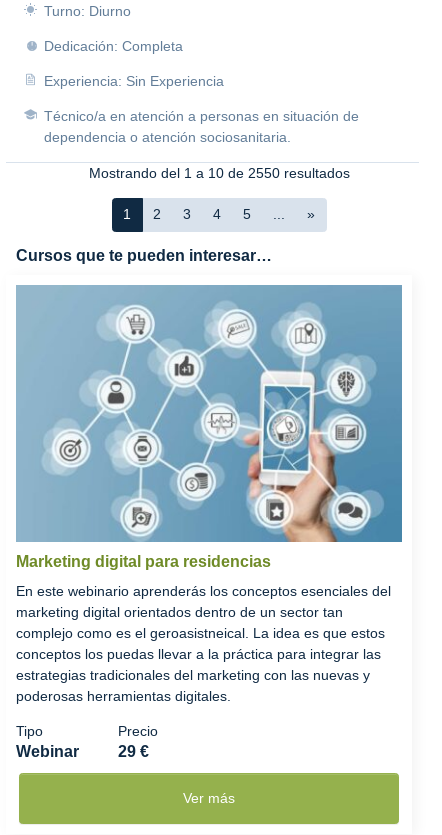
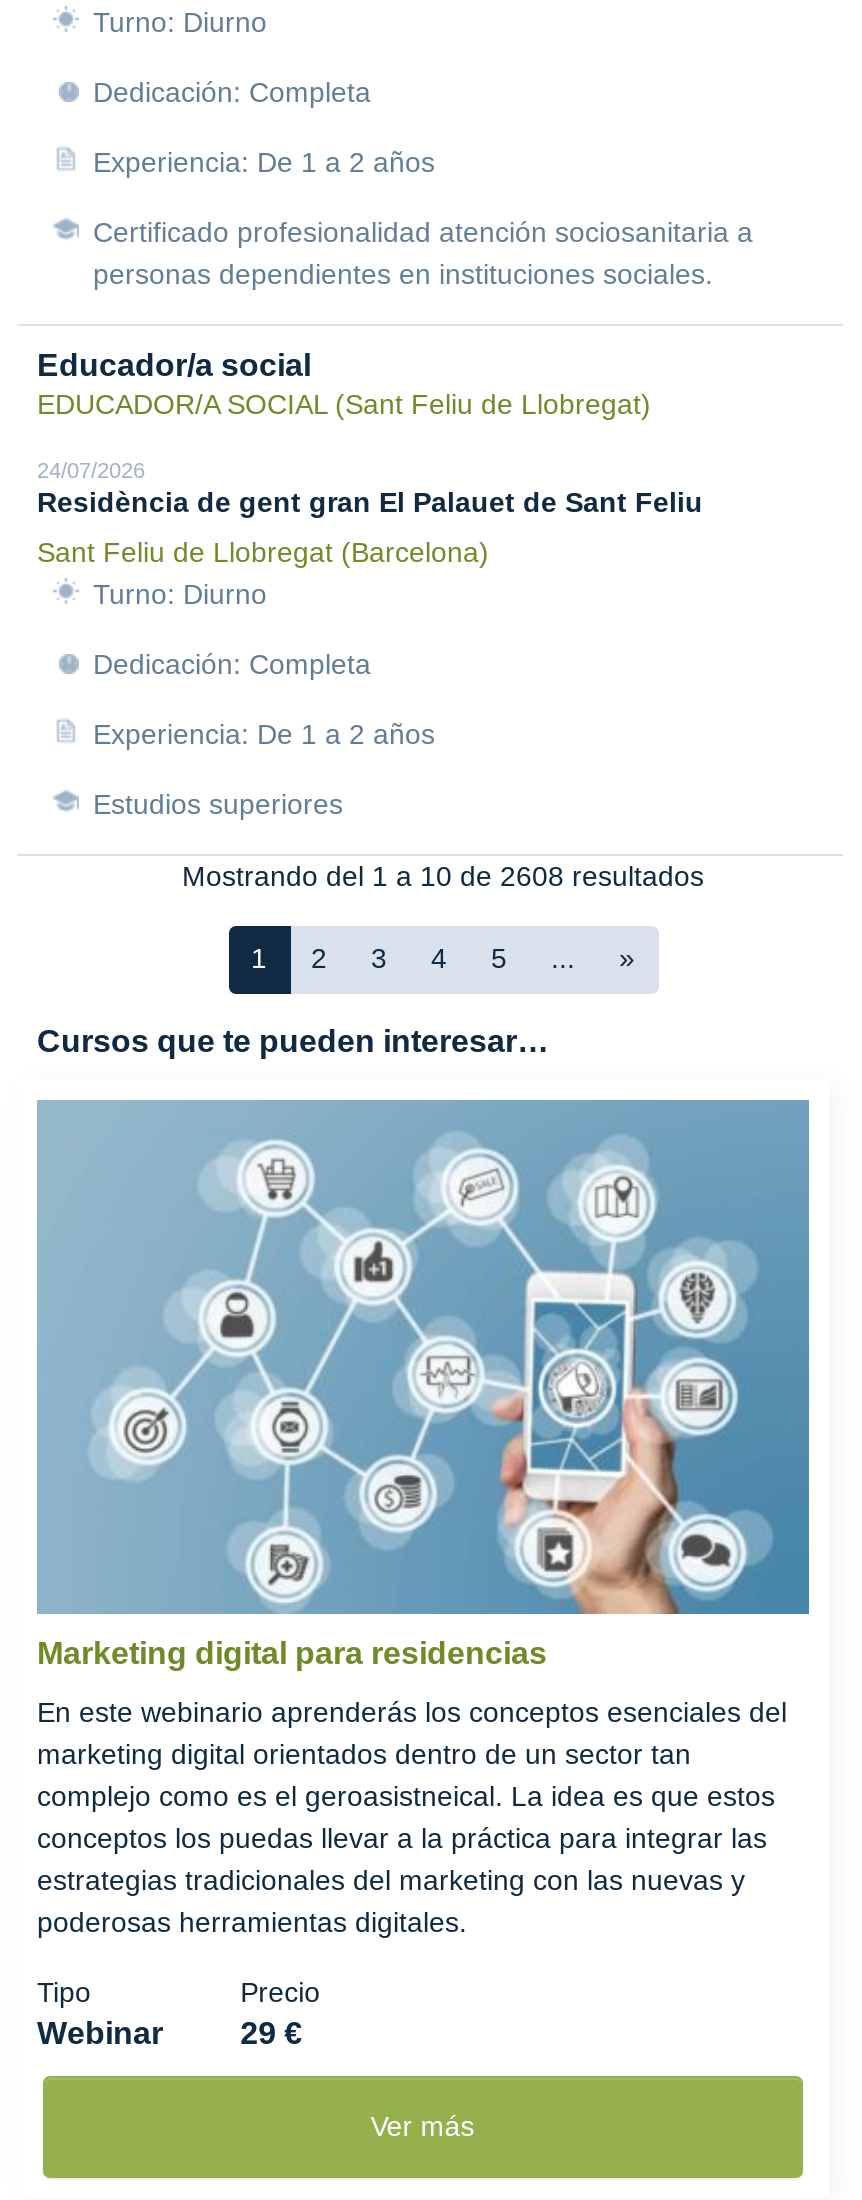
- Experiencia: Sin Experiencia
- Técnico/a en atención a personas en situación de
- dependencia o atención sociosanitaria.
- Mostrando del 1 a 10 de 2550 resultados
+ Experiencia: De 1 a 2 años
+ Certificado profesionalidad atención sociosanitaria a
+ personas dependientes en instituciones sociales.
+ Educador/a social
+ EDUCADOR/A SOCIAL (Sant Feliu de Llobregat)
+ 24/07/2026
+ Residència de gent gran El Palauet de Sant Feliu
+ Sant Feliu de Llobregat (Barcelona)
+ Turno: Diurno
+ Dedicación: Completa
+ Experiencia: De 1 a 2 años
+ Estudios superiores
+ Mostrando del 1 a 10 de 2608 resultados
